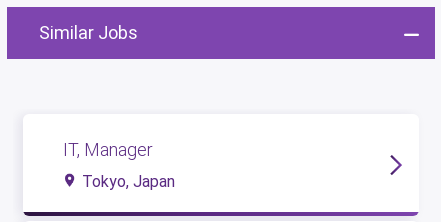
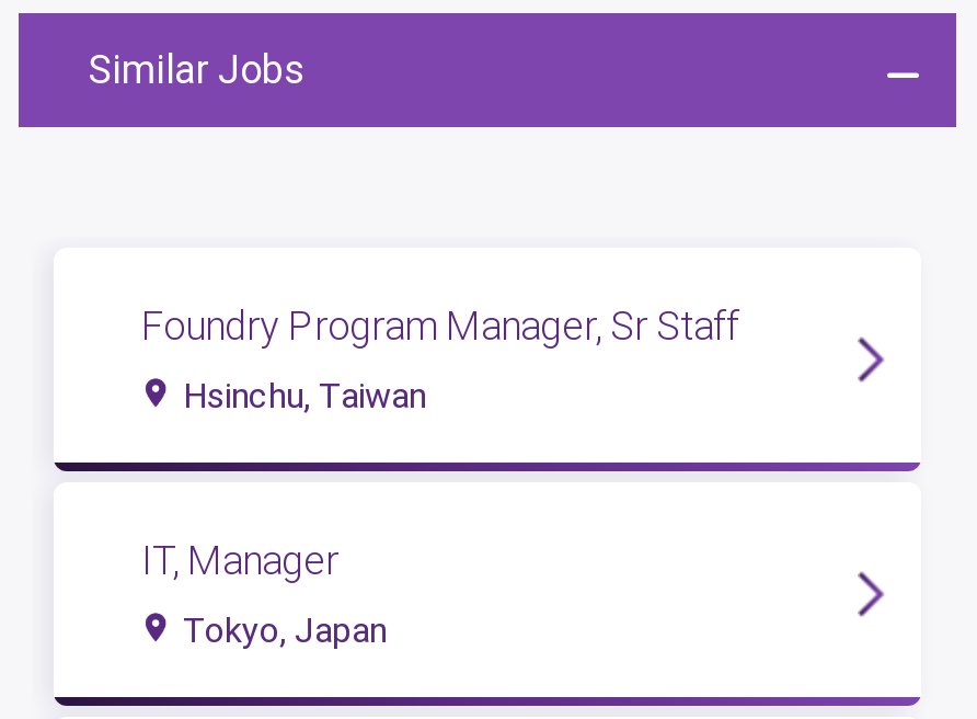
+ Foundry Program Manager, Sr Staff
+ Hsinchu, Taiwan
